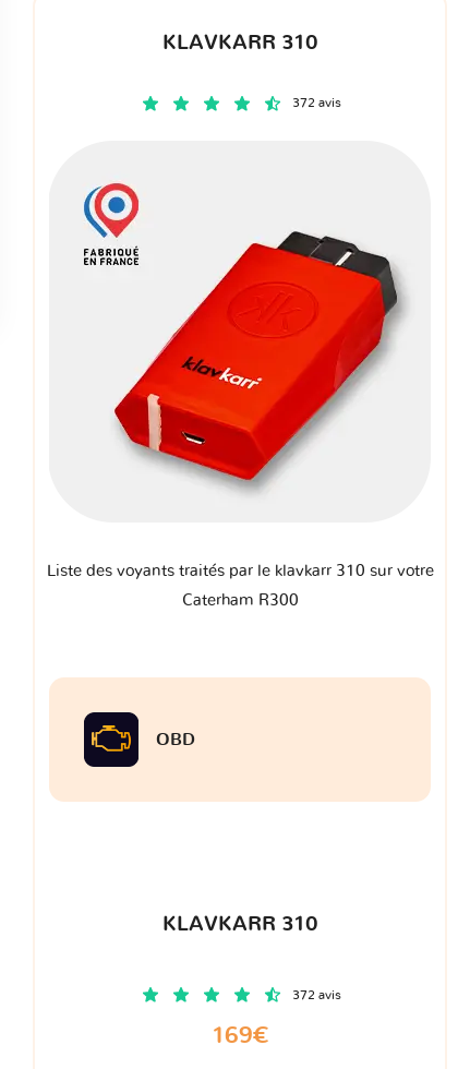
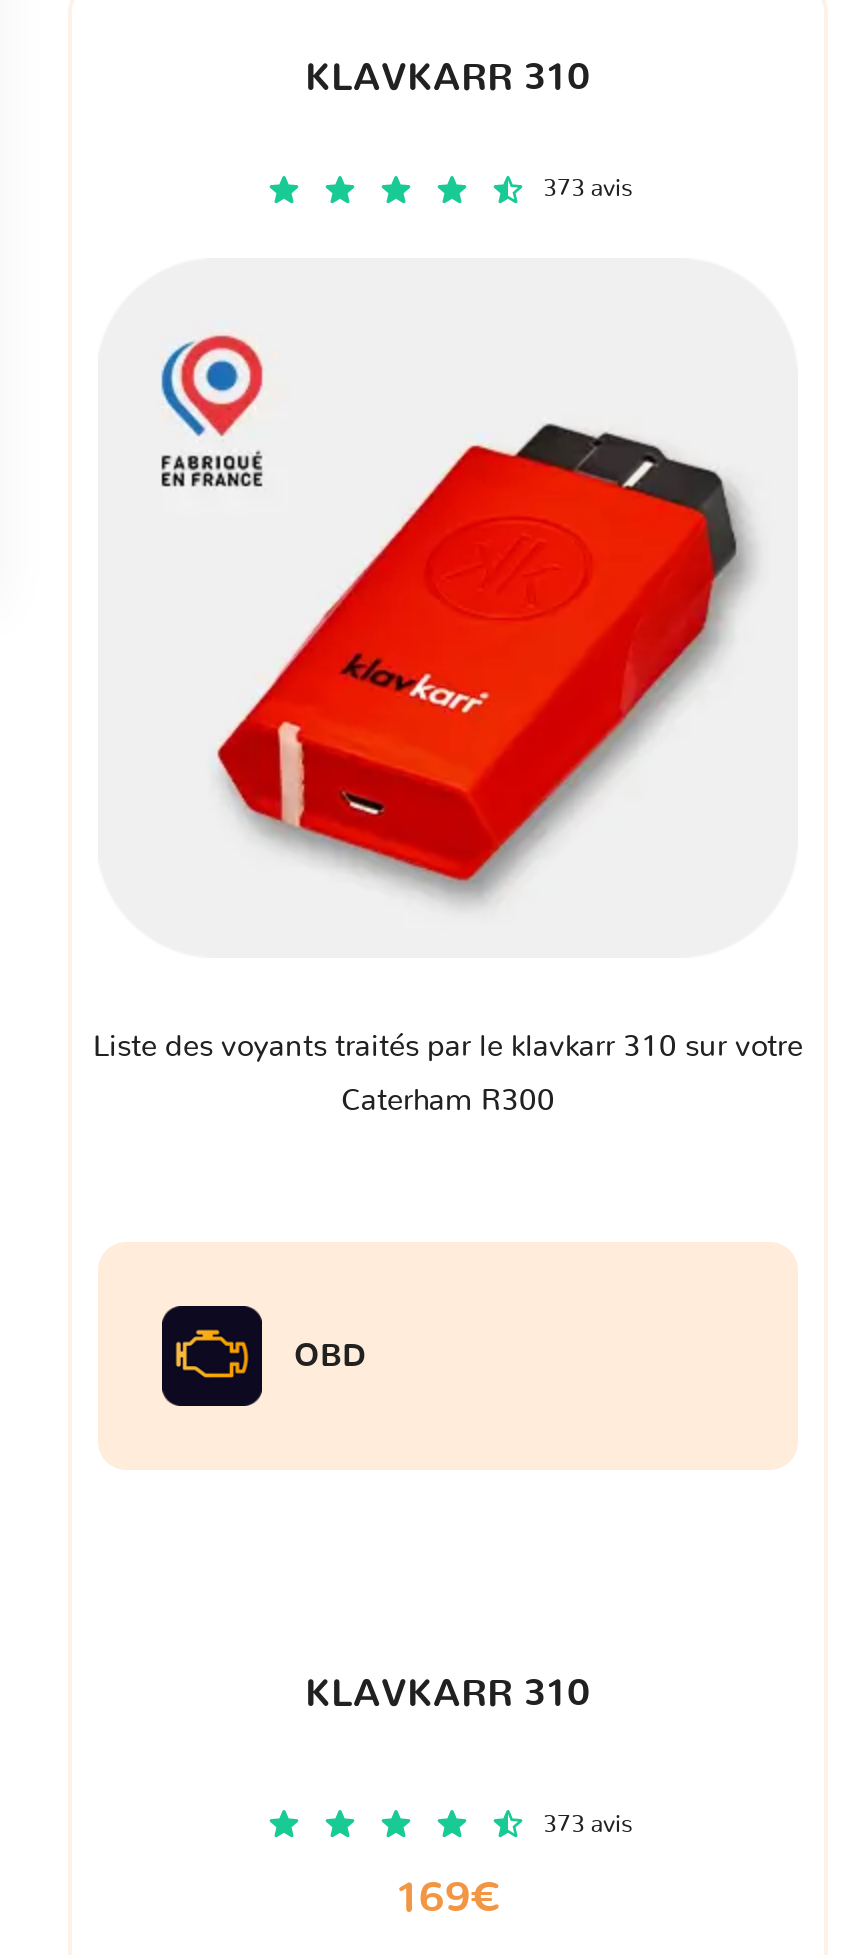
- 372 avis
+ 373 avis

- 372 avis
+ 373 avis
